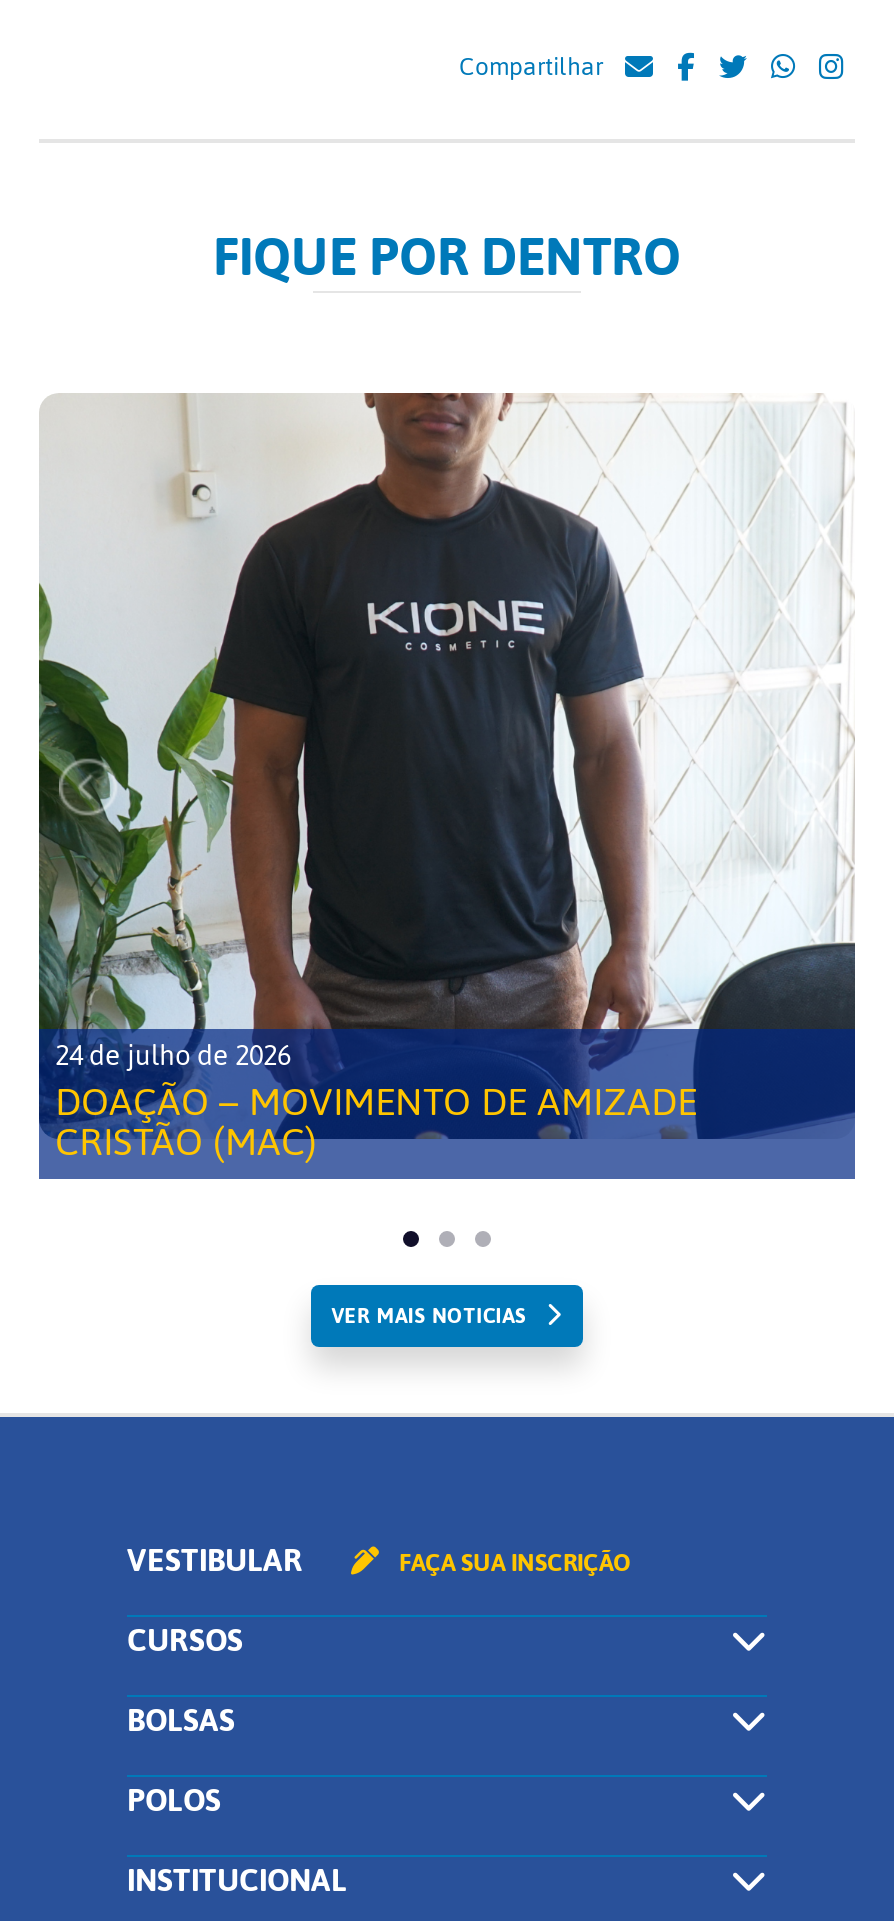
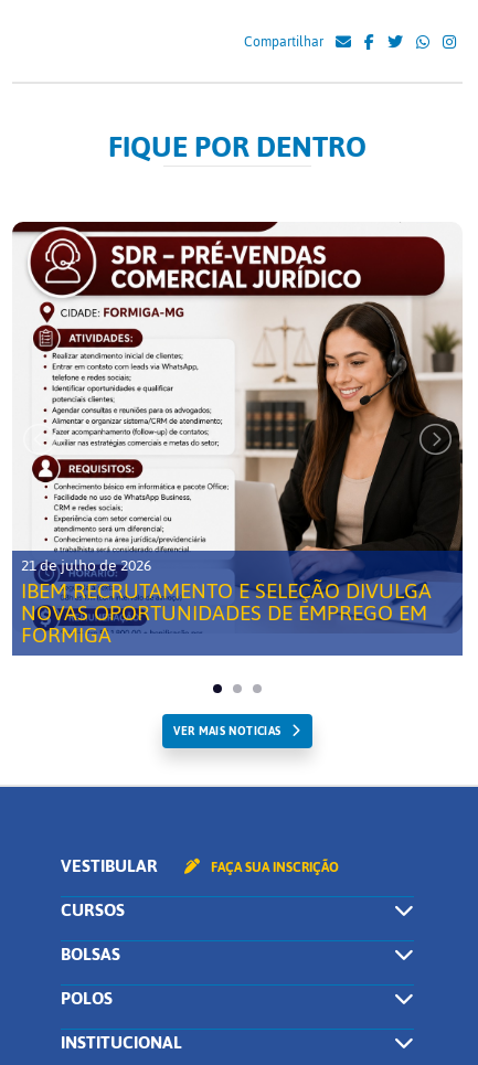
- [image]
- 24 de julho de 2026
- DOAÇÃO – MOVIMENTO DE AMIZADE
- CRISTÃO (MAC)
+ [image]
+ 21 de julho de 2026
+ IBEM RECRUTAMENTO E SELEÇÃO DIVULGA
+ NOVAS OPORTUNIDADES DE EMPREGO EM
+ FORMIGA
